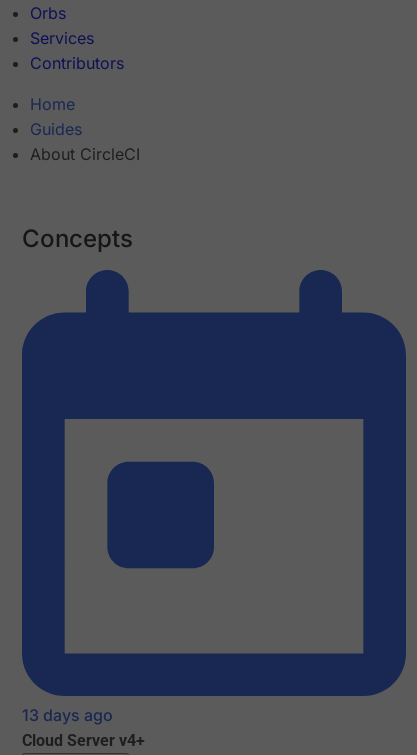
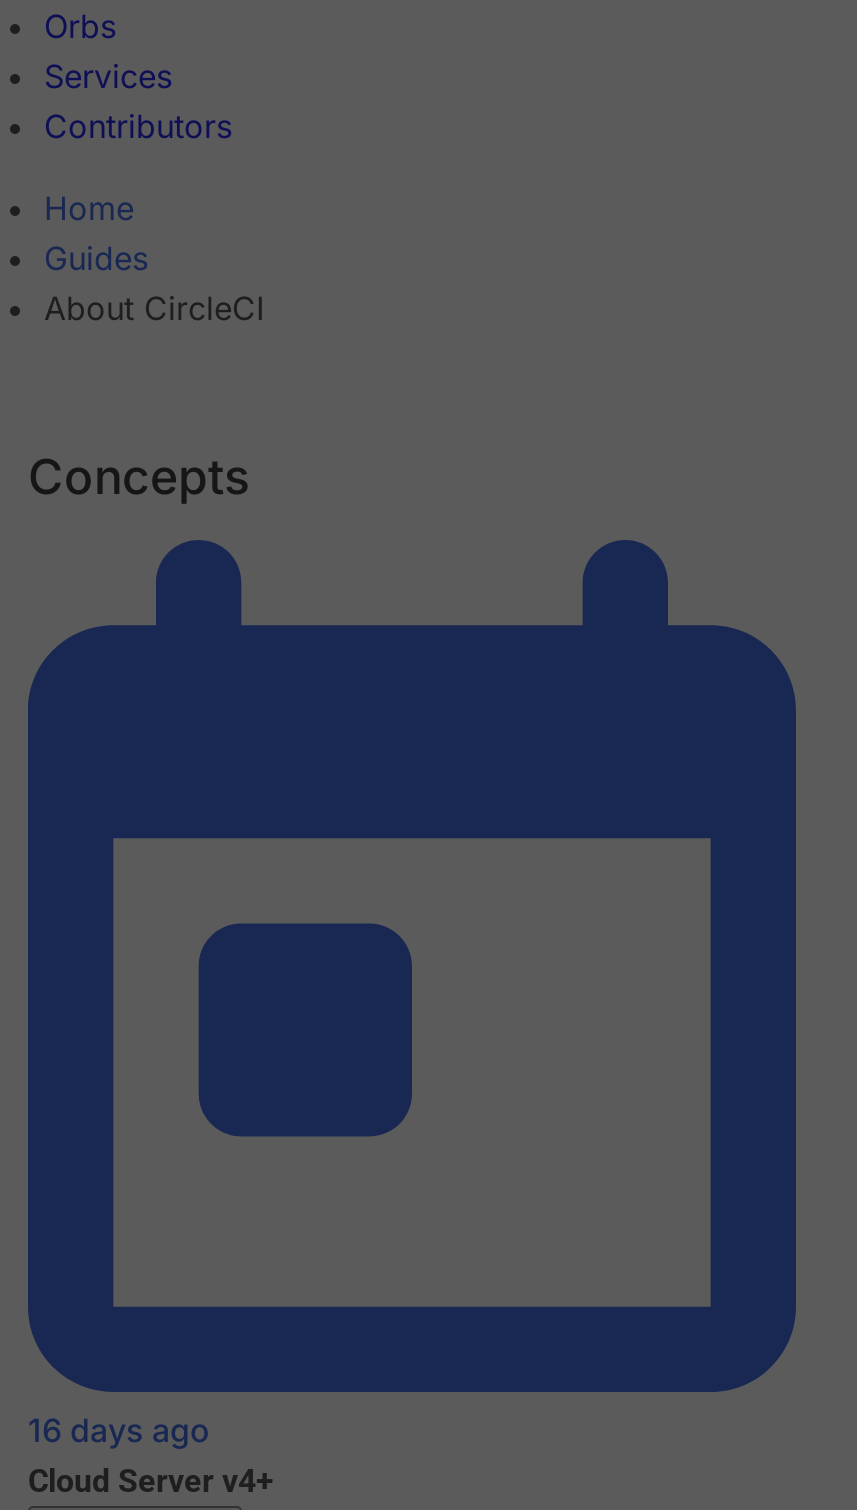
- 13 days ago
+ 16 days ago
